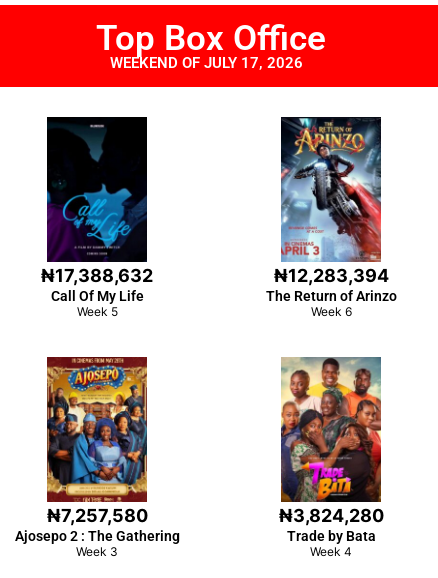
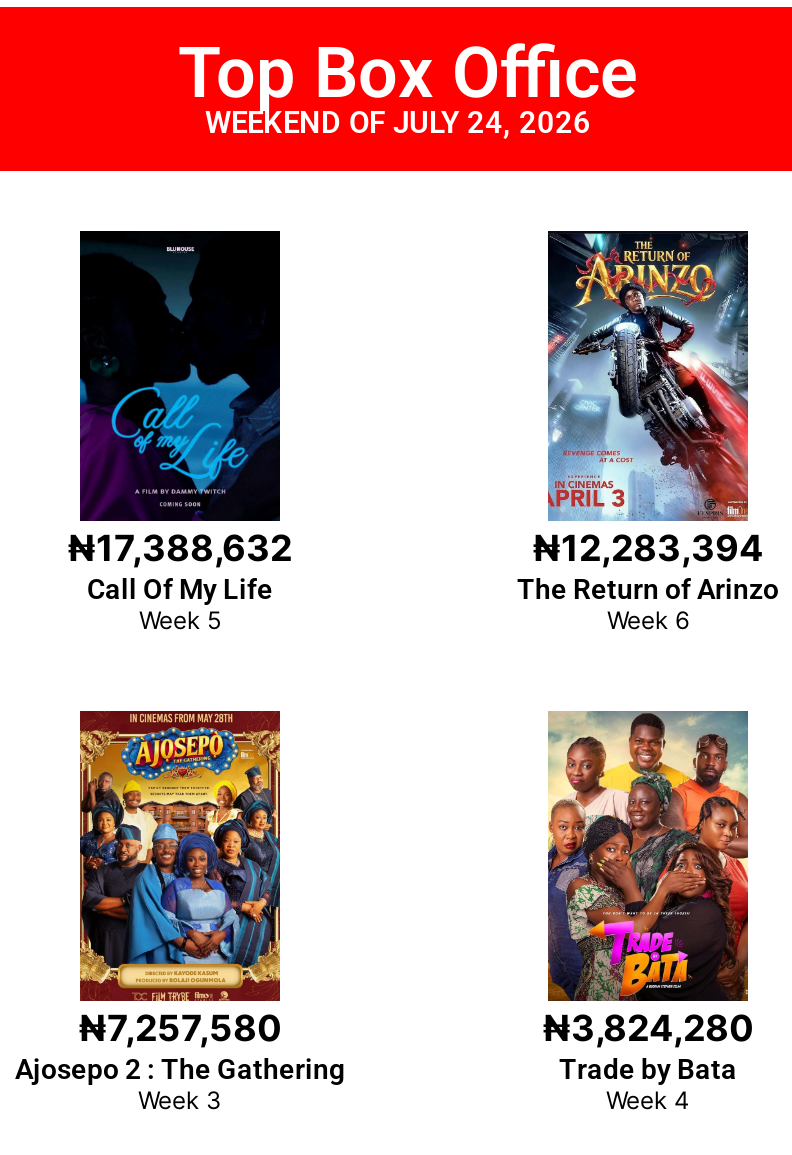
- WEEKEND OF JULY 17, 2026
+ WEEKEND OF JULY 24, 2026
